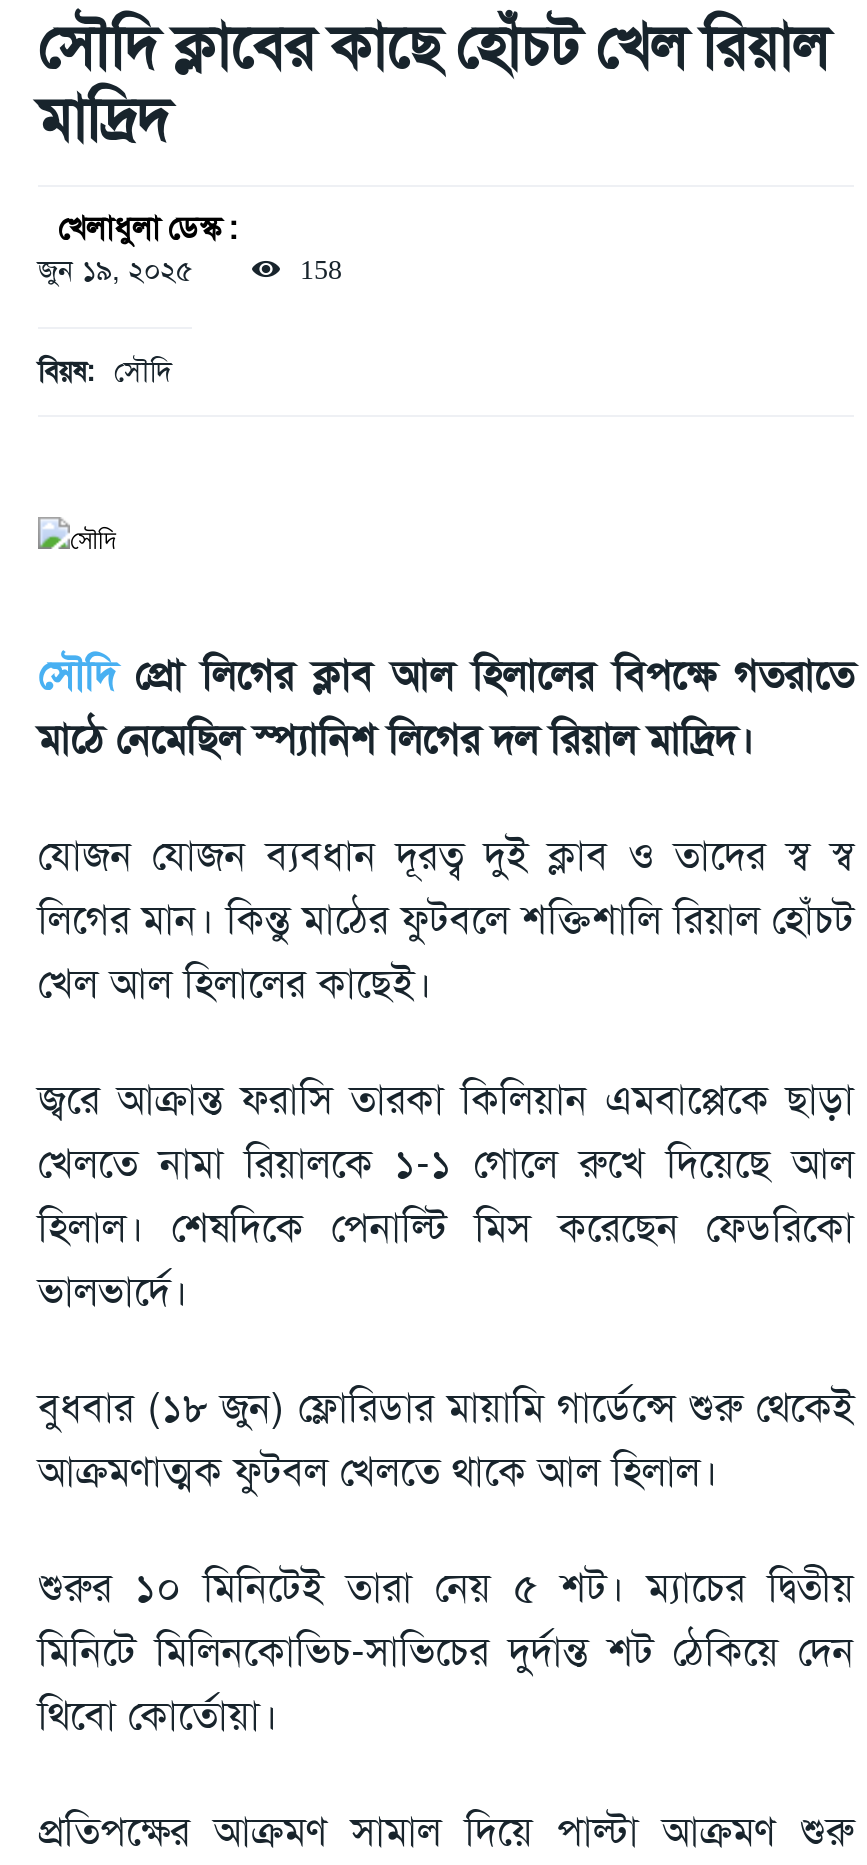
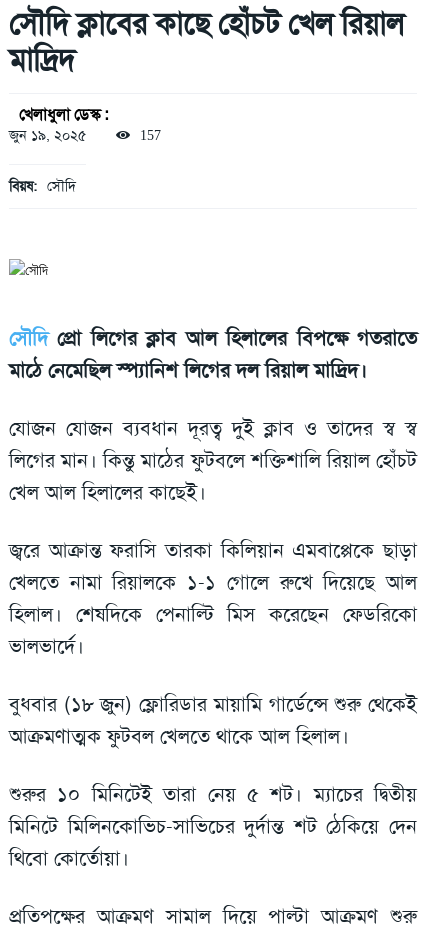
- 158
+ 157
